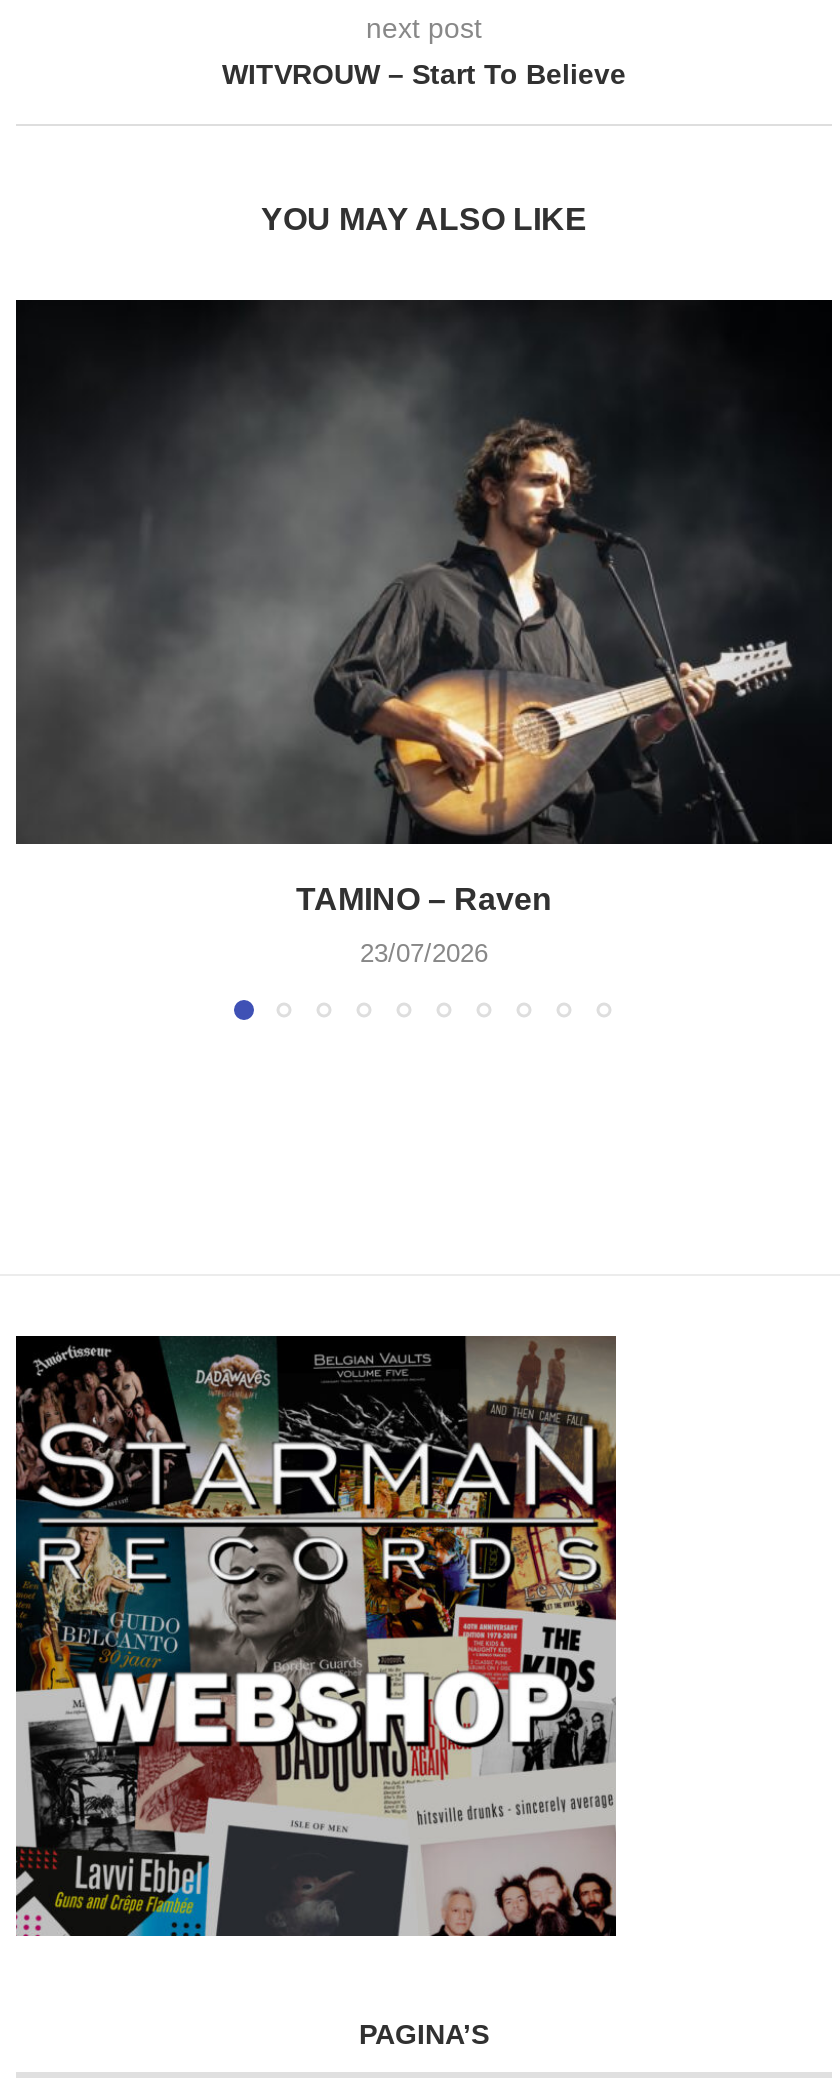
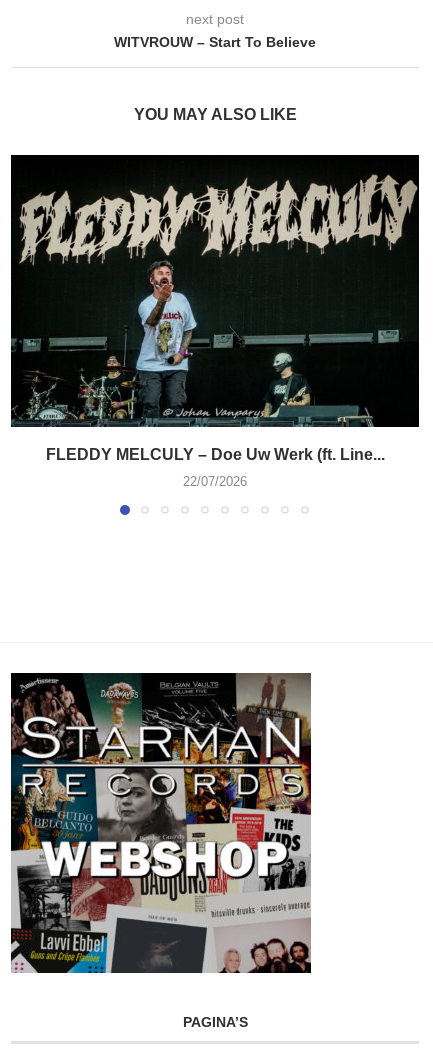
- [image]
- TAMINO – Raven
+ [image]
+ FLEDDY MELCULY – Doe Uw Werk (ft. Line...

- 23/07/2026
+ 22/07/2026
